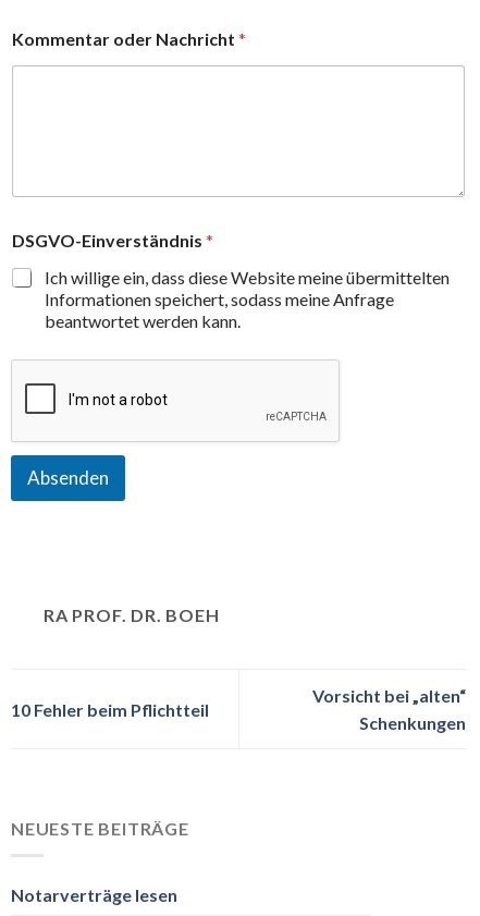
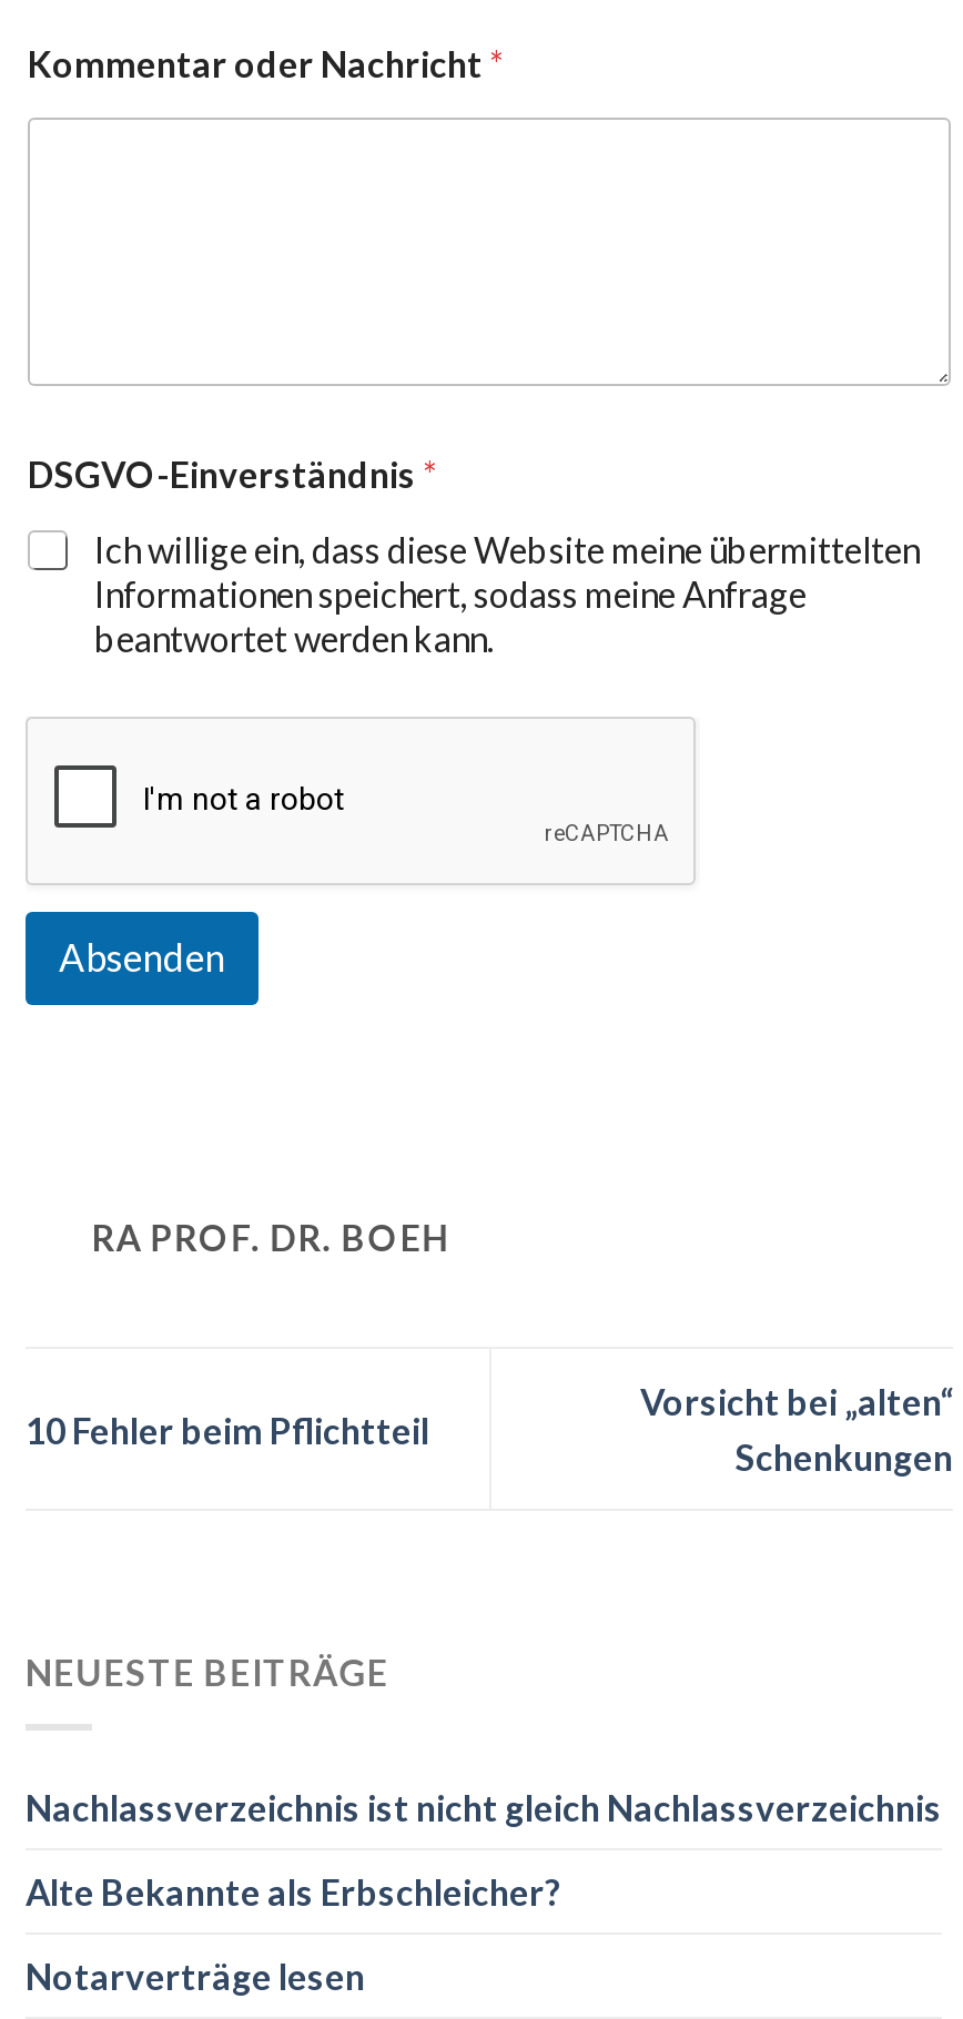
+ Nachlassverzeichnis ist nicht gleich Nachlassverzeichnis
+ Alte Bekannte als Erbschleicher?
